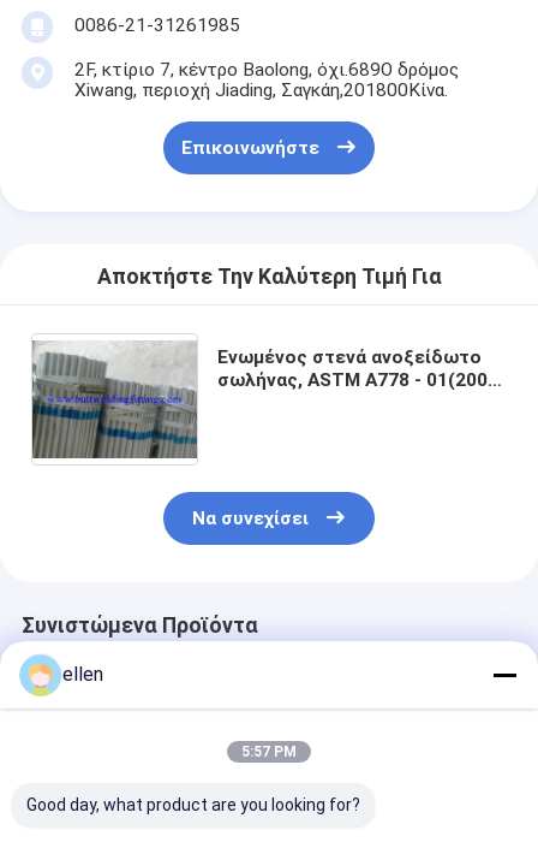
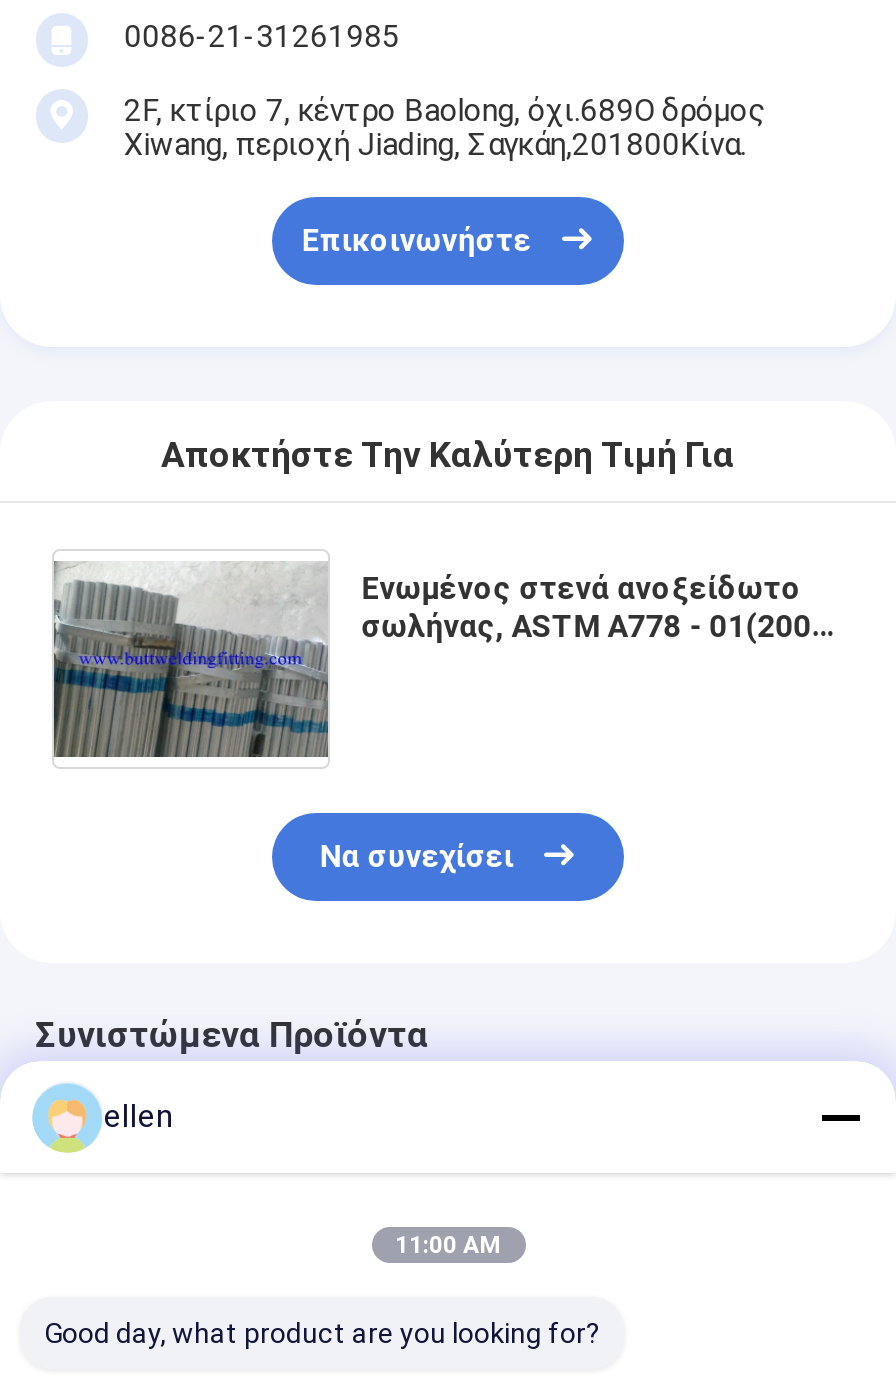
- 5:57 PM
+ 11:00 AM
